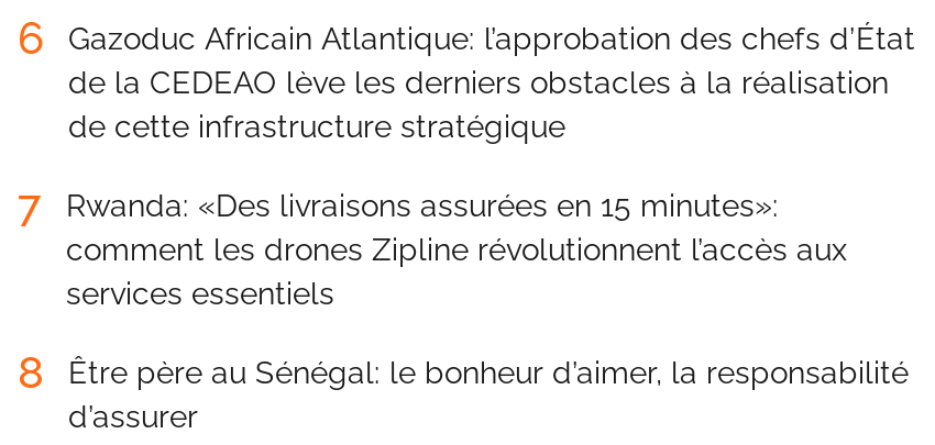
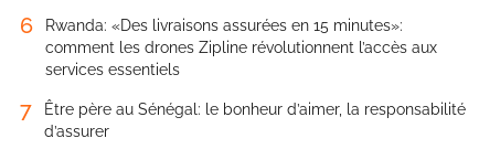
- Gazoduc Africain Atlantique: l’approbation des chefs d’État
- de la CEDEAO lève les derniers obstacles à la réalisation
- de cette infrastructure stratégique
- 7

- 8 Être père au Sénégal: le bonheur d’aimer, la responsabilité
+ 7 Être père au Sénégal: le bonheur d’aimer, la responsabilité
